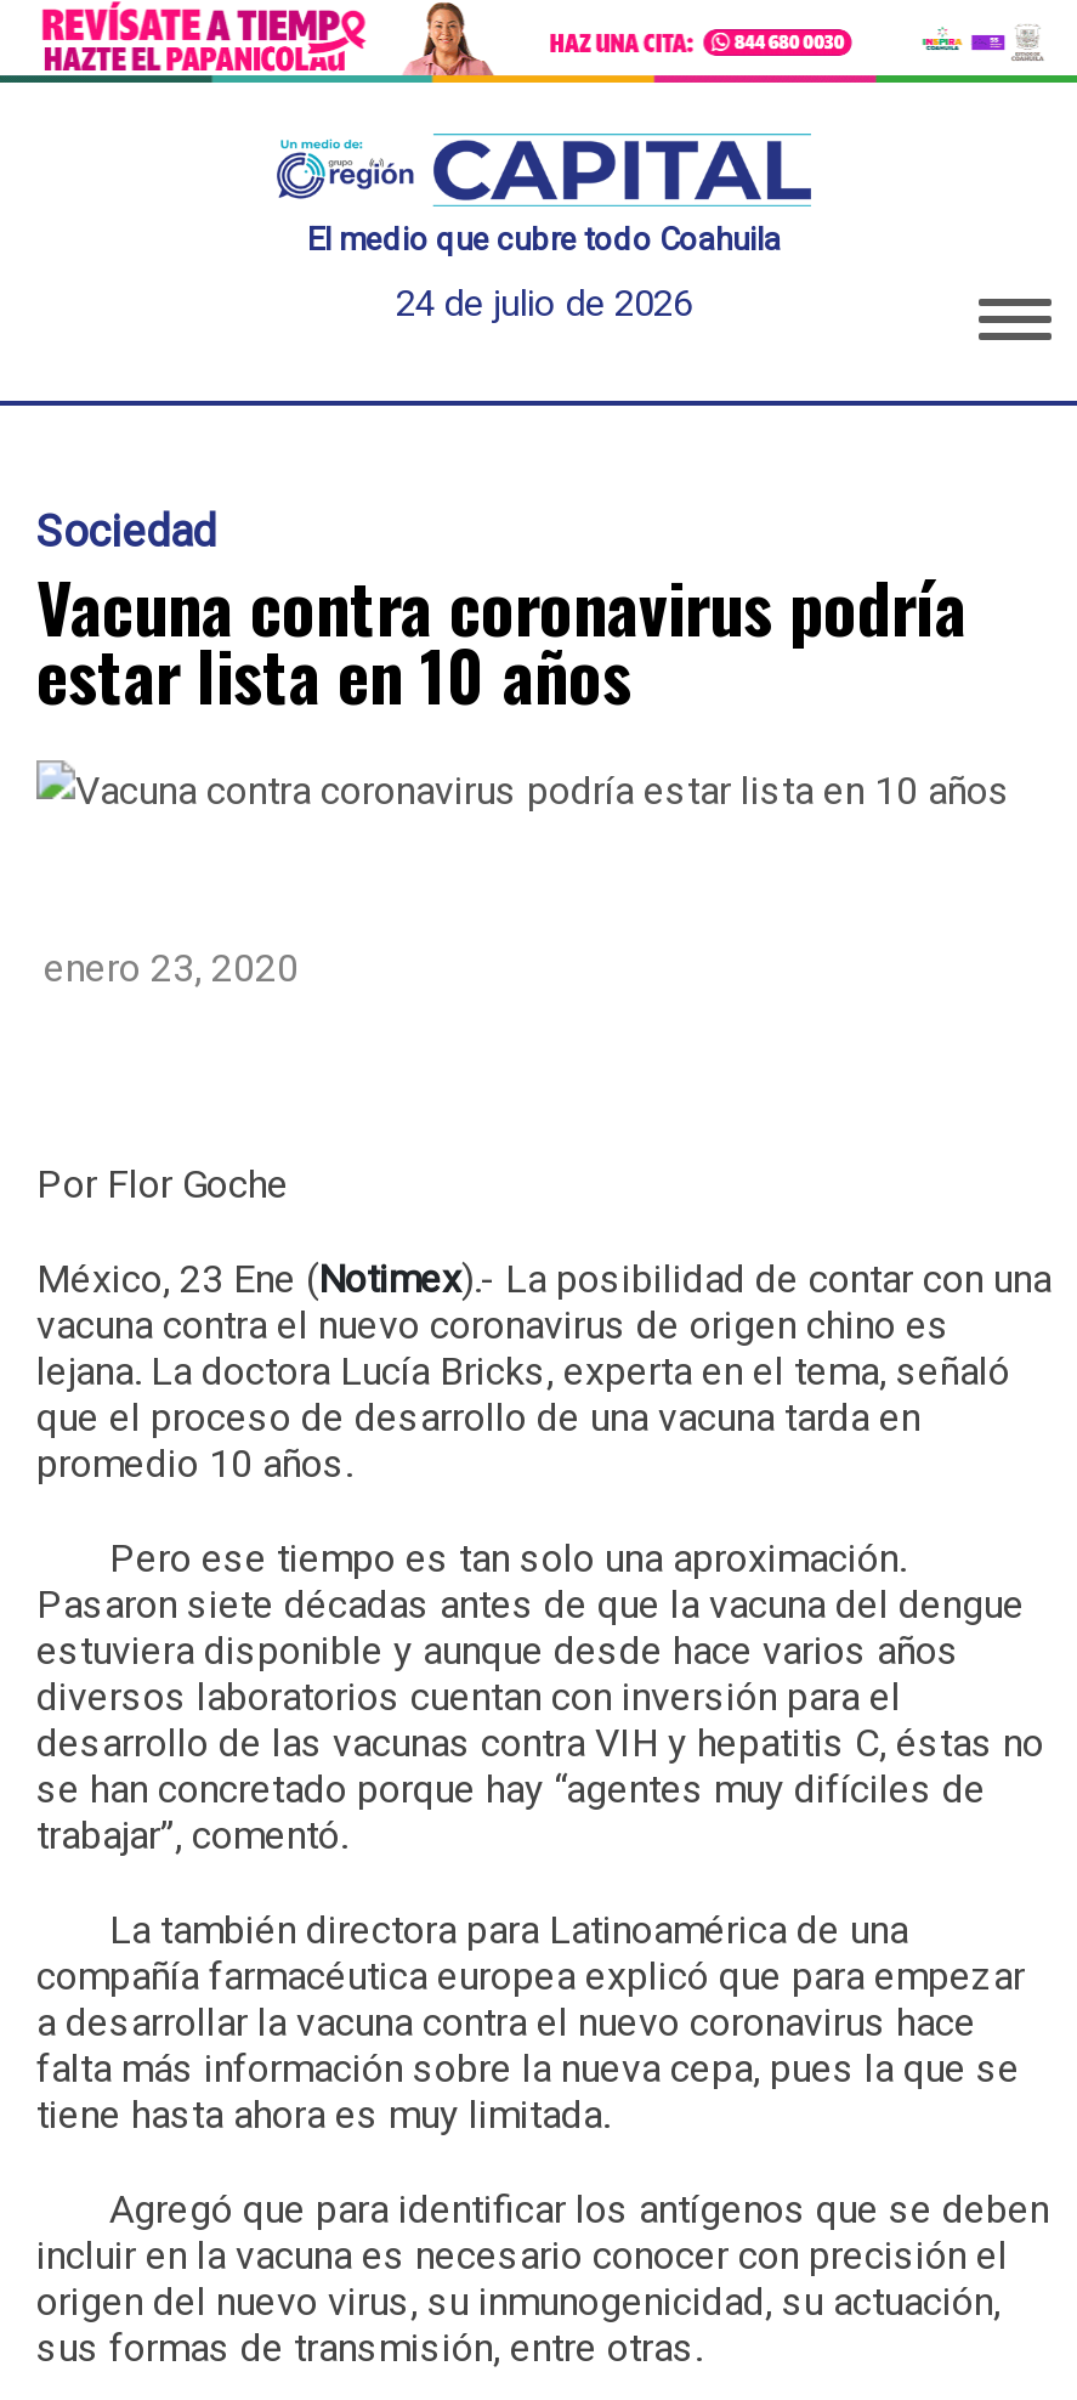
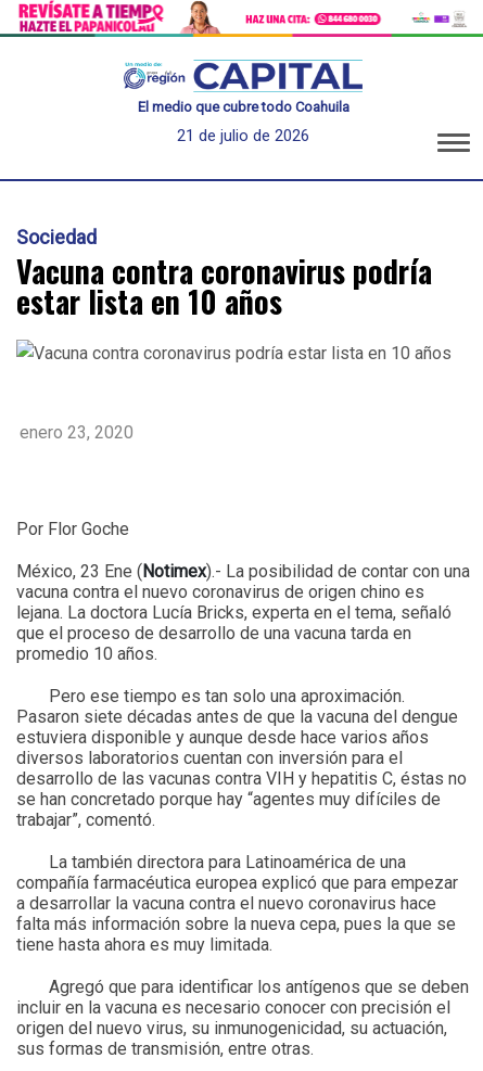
- 24 de julio de 2026
+ 21 de julio de 2026
